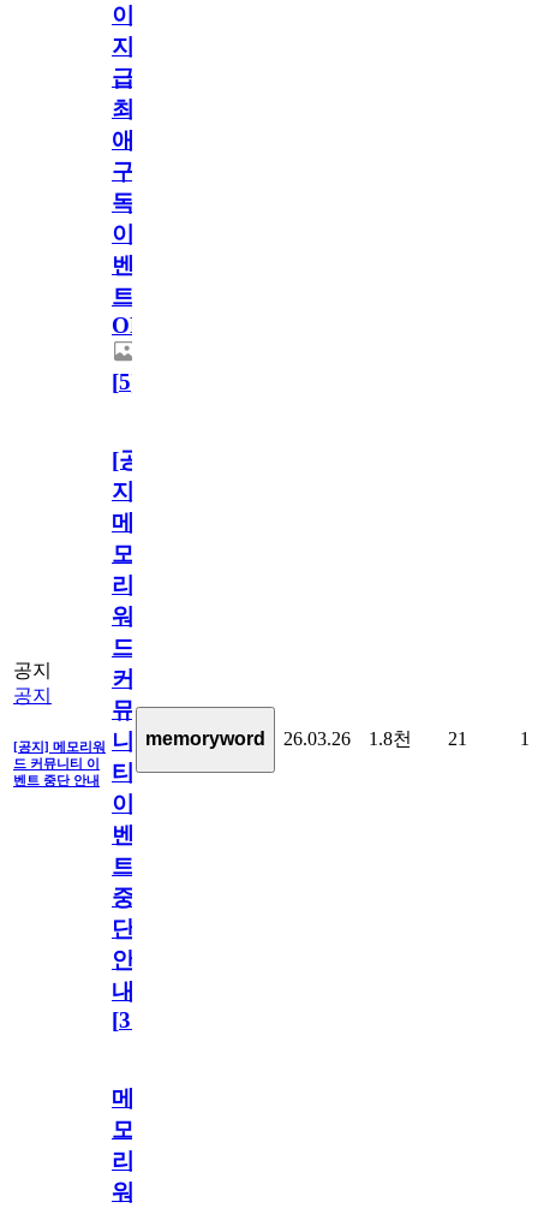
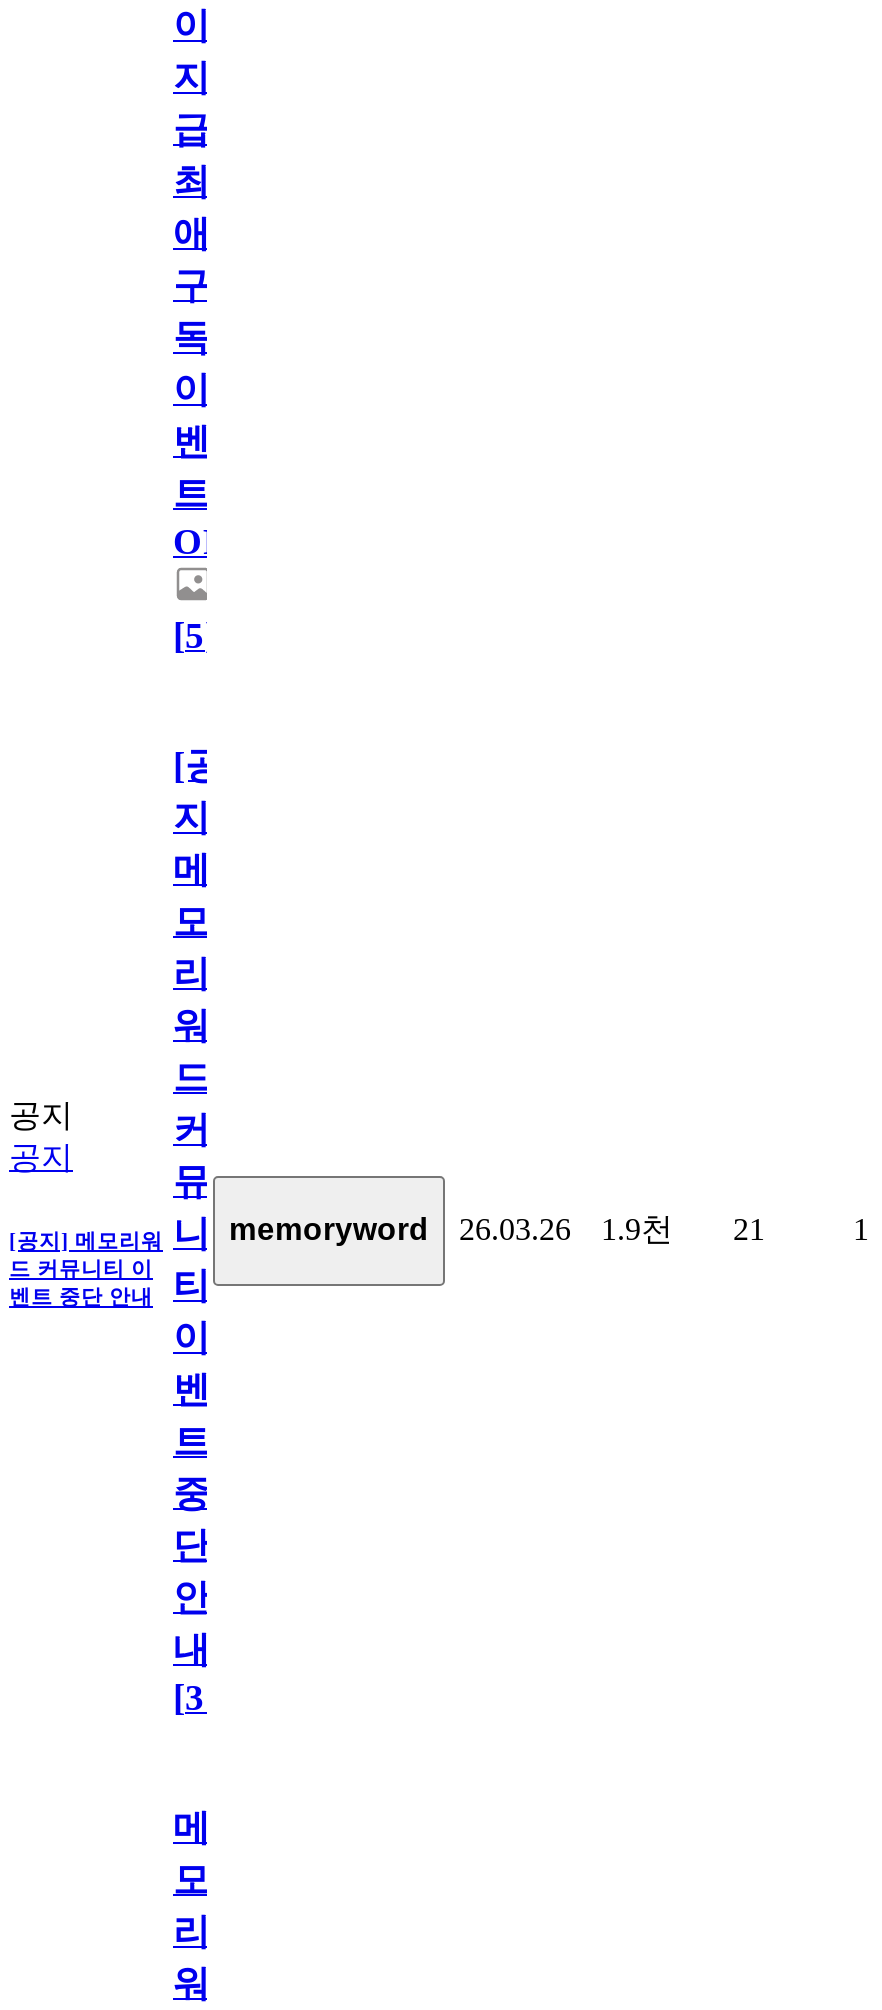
- 1.8천
+ 1.9천
